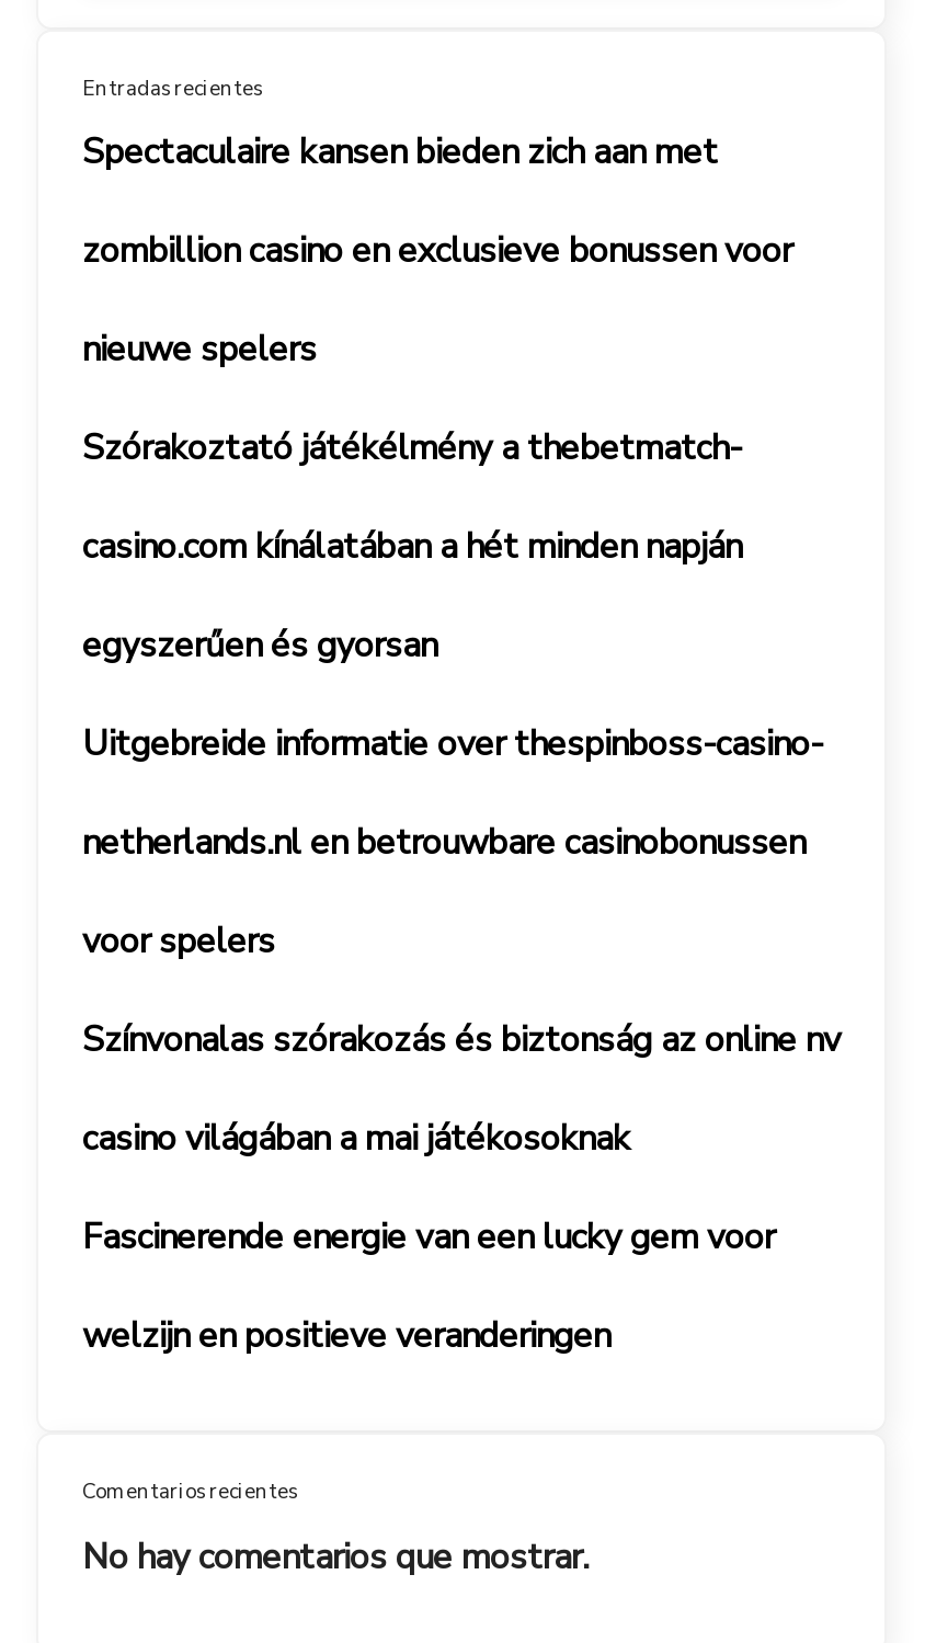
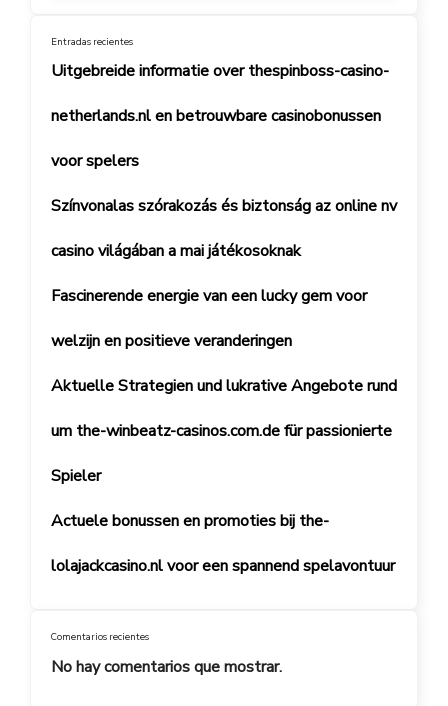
- Spectaculaire kansen bieden zich aan met
- zombillion casino en exclusieve bonussen voor
- nieuwe spelers
- Szórakoztató játékélmény a thebetmatch-
- casino.com kínálatában a hét minden napján
- egyszerűen és gyorsan

moved up: Uitgebreide informatie over thespinboss-casino- | netherlands.nl en betrouwbare casinobonussen | voor spelers | Színvonalas szórakozás és biztonság az online nv | casino világában a mai játékosoknak | Fascinerende energie van een lucky gem voor | welzijn en positieve veranderingen

+ Aktuelle Strategien und lukrative Angebote rund
+ um the-winbeatz-casinos.com.de für passionierte
+ Spieler
+ Actuele bonussen en promoties bij the-
+ lolajackcasino.nl voor een spannend spelavontuur
